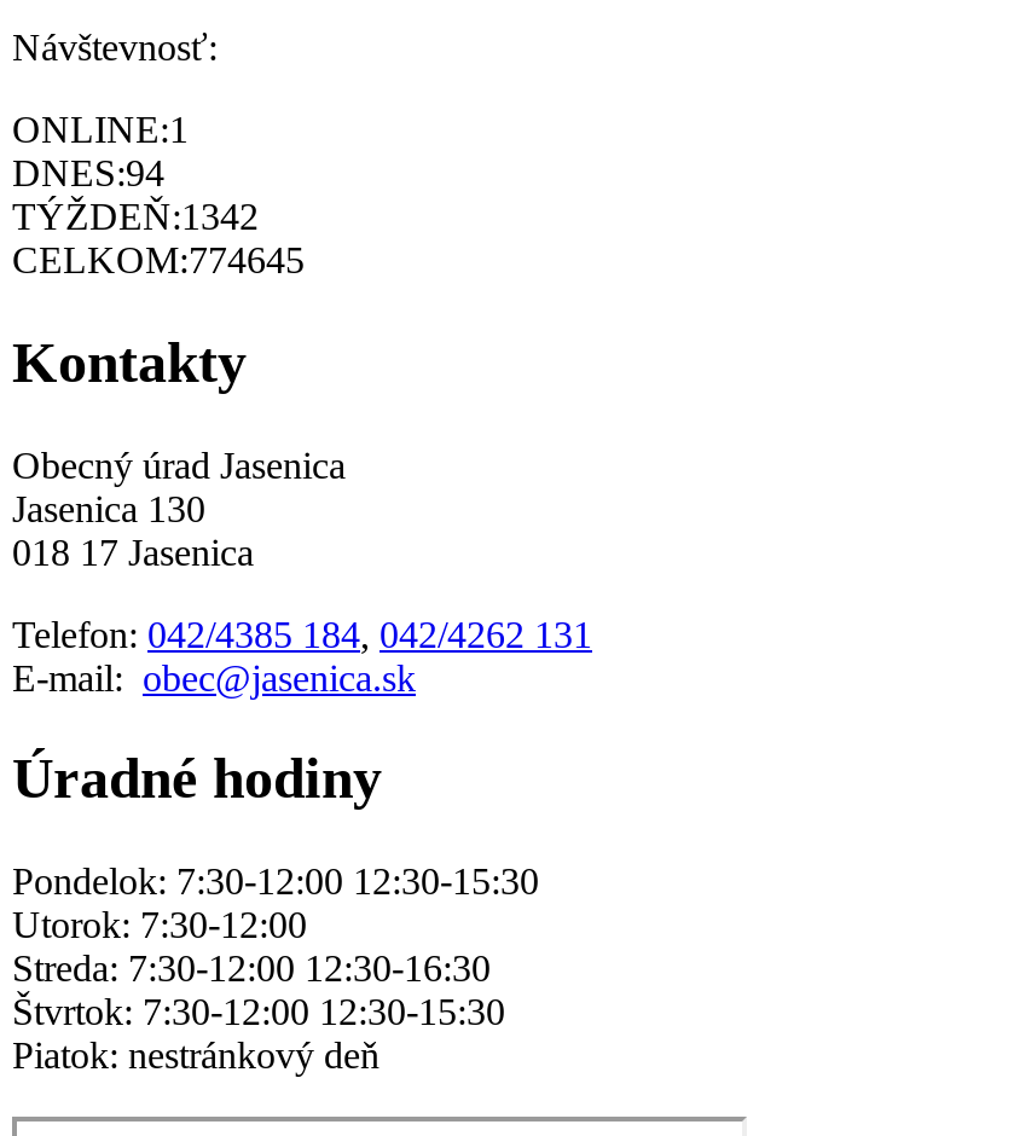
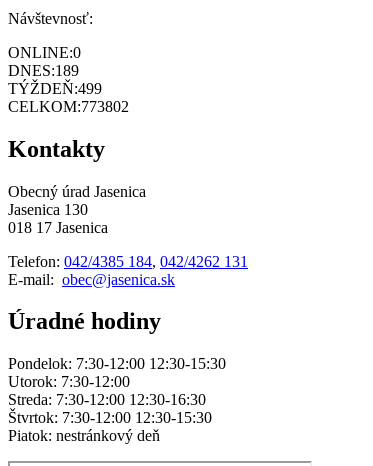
- ONLINE:1
+ ONLINE:0

- DNES:94
+ DNES:189

- TÝŽDEŇ:1342
+ TÝŽDEŇ:499

- CELKOM:774645
+ CELKOM:773802
